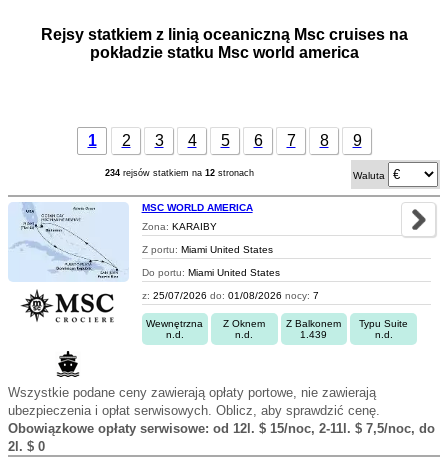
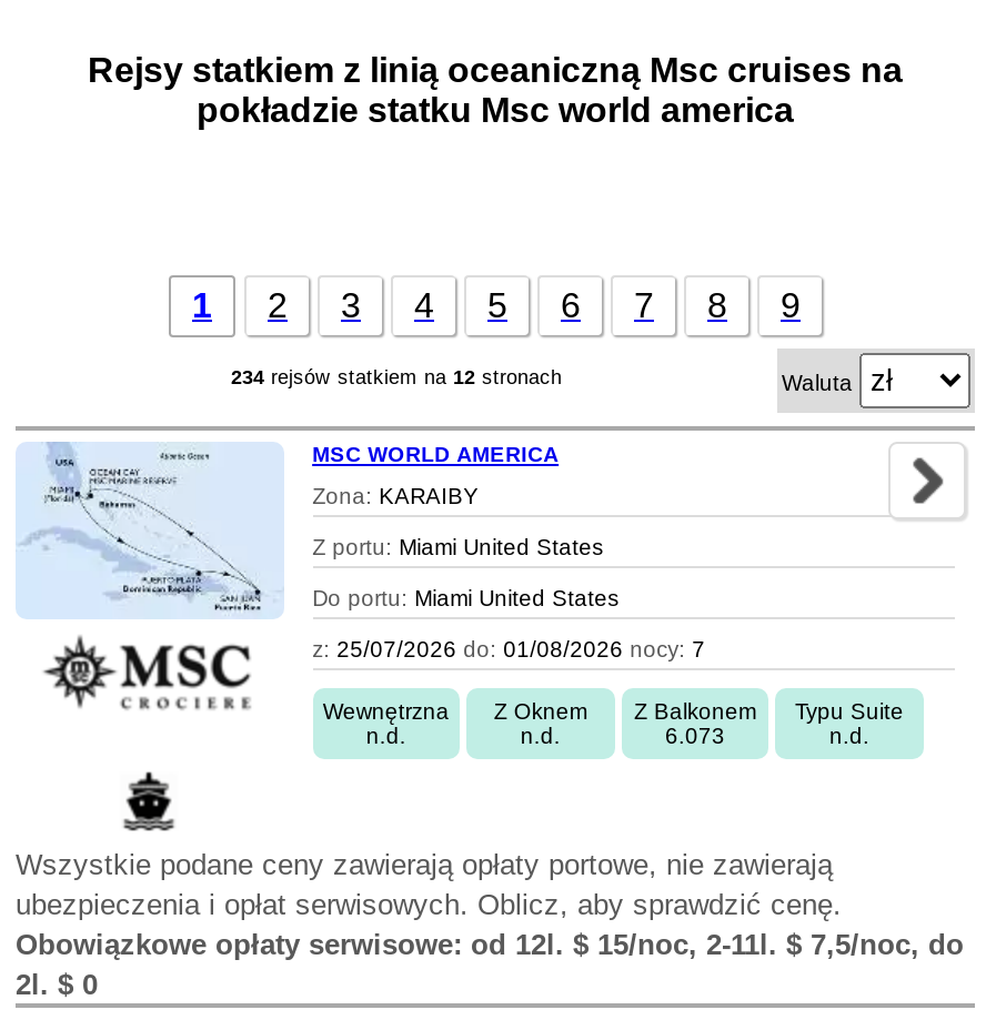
- 1.439
+ 6.073
